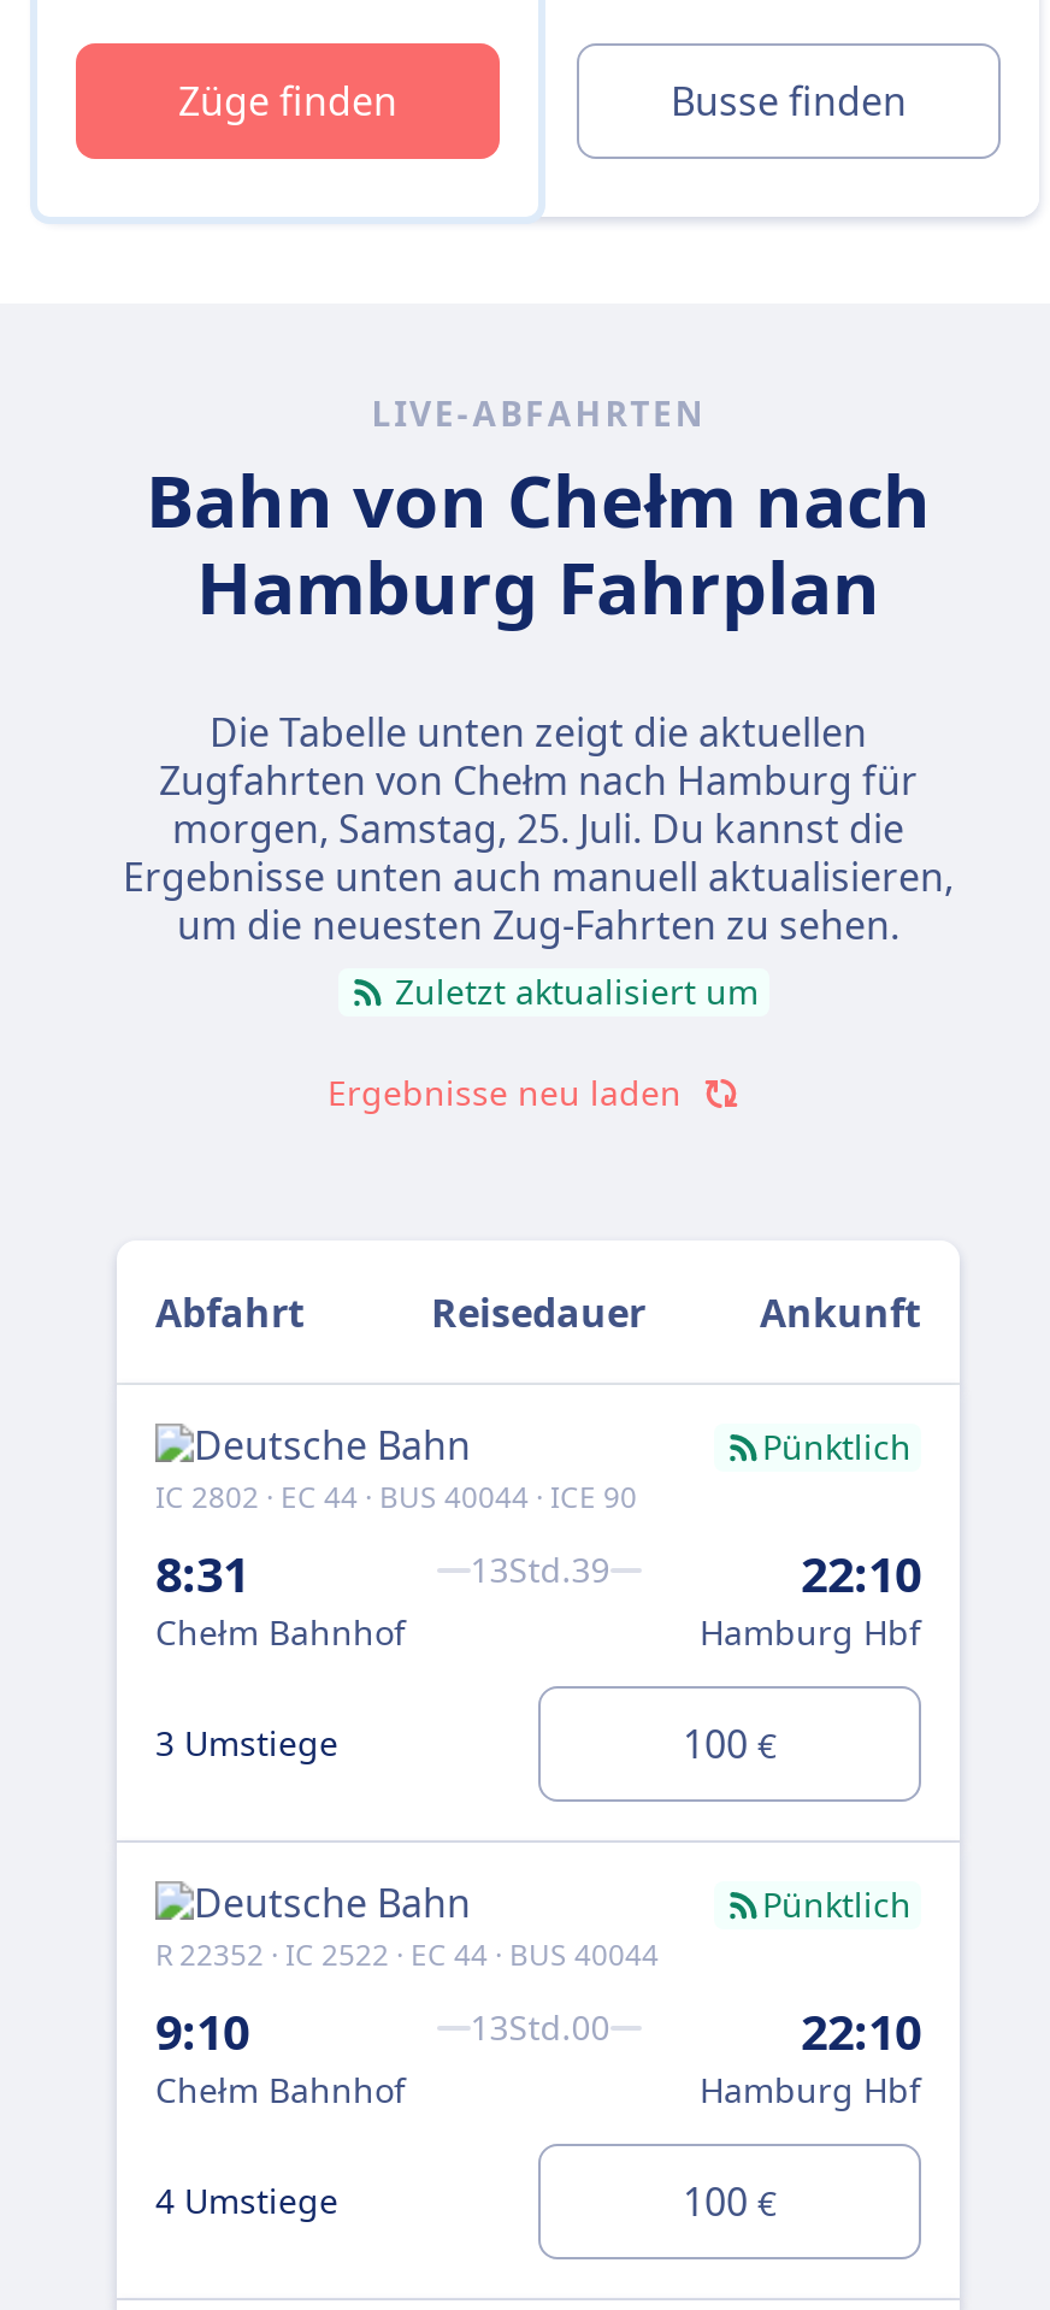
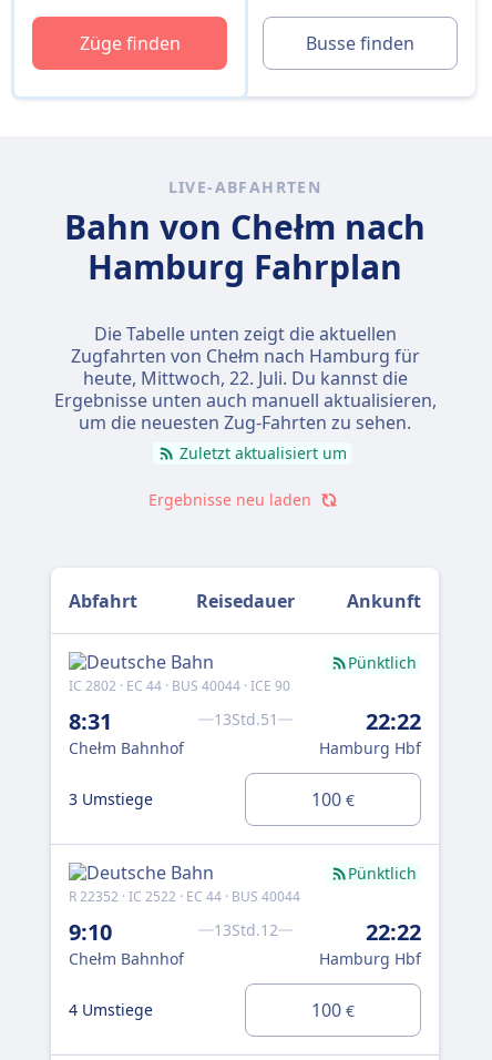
- morgen, Samstag, 25. Juli. Du kannst die
+ heute, Mittwoch, 22. Juli. Du kannst die

- 13Std.39
- 22:10
+ 13Std.51
+ 22:22

- 13Std.00
- 22:10
+ 13Std.12
+ 22:22
